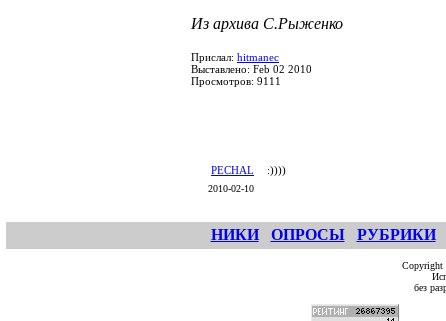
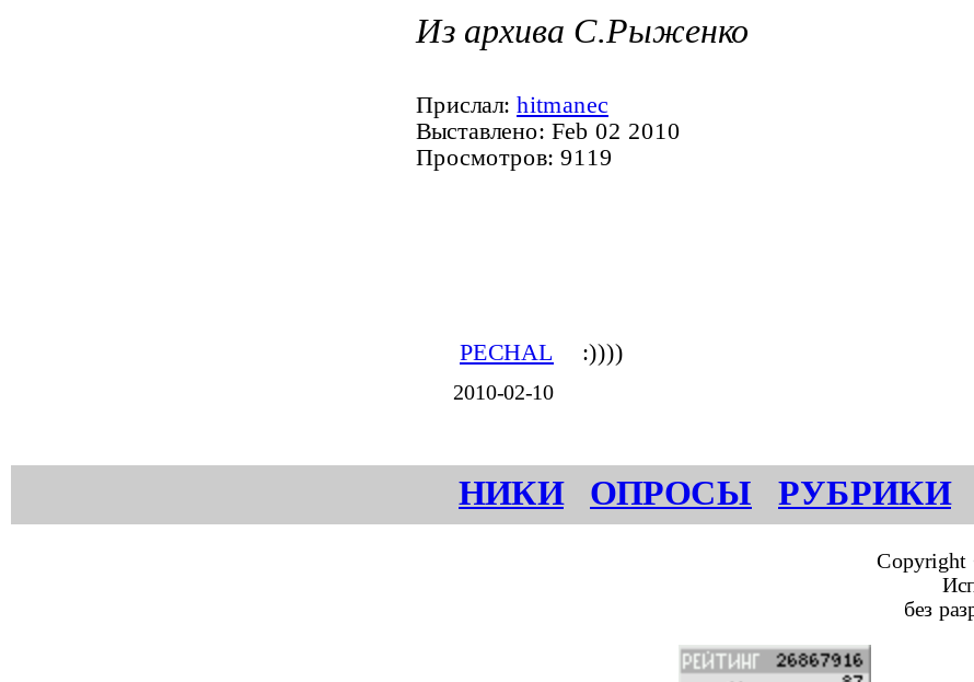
- Просмотров: 9111
+ Просмотров: 9119
